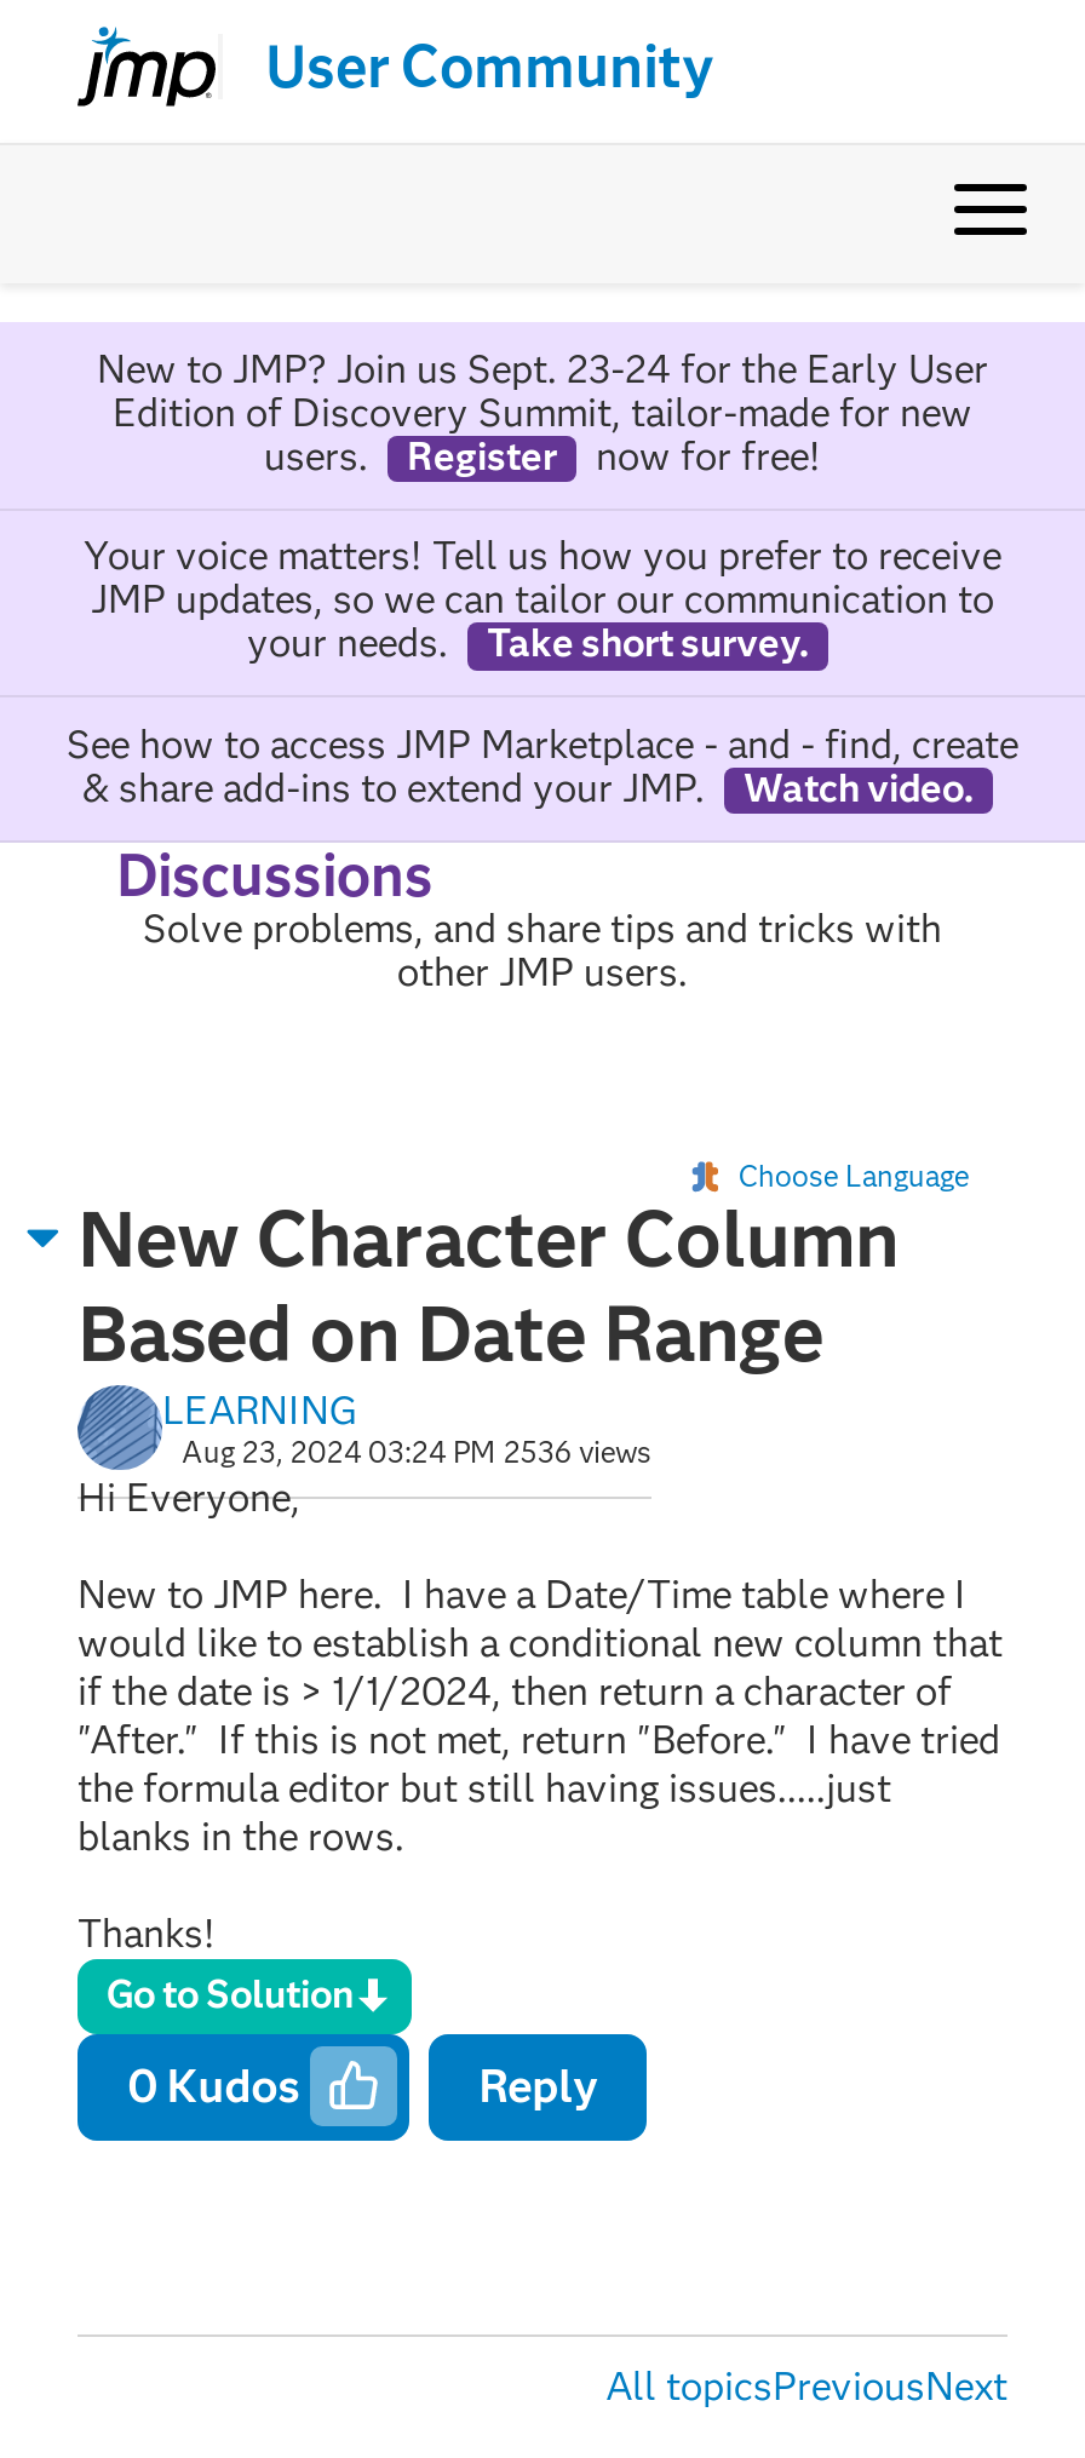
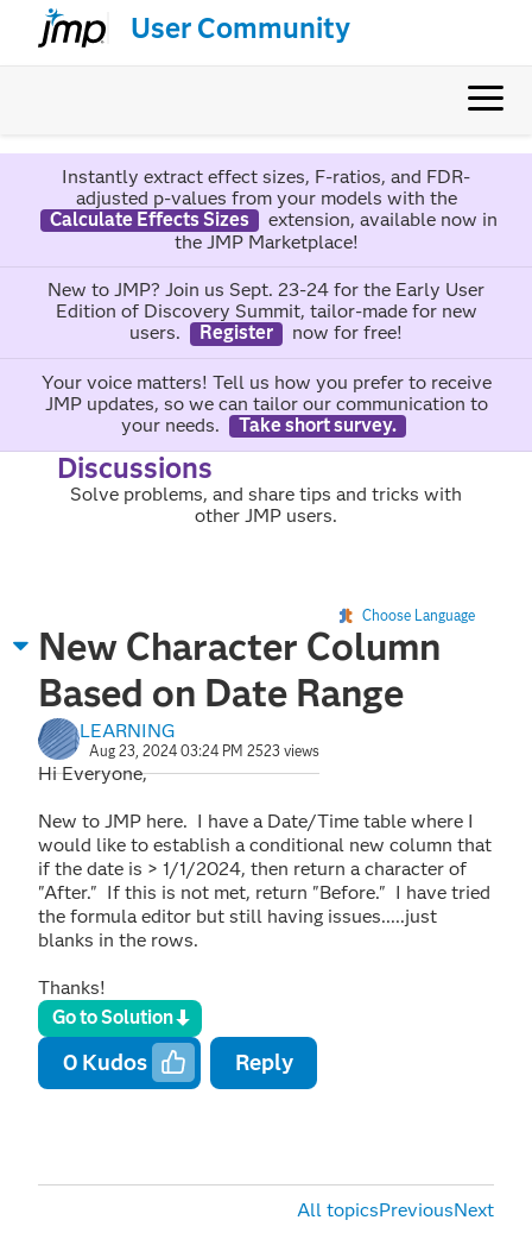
+ Instantly extract effect sizes, F-ratios, and FDR-
+ adjusted p-values from your models with the
+ Calculate Effects Sizes
+ extension, available now in
+ the JMP Marketplace!

moved down: New to JMP? Join us Sept. 23-24 for the Early User | Edition of Discovery Summit, tailor-made for new | users. | ... | your needs. | Take short survey.

- See how to access JMP Marketplace - and - find, create
- & share add-ins to extend your JMP.
- Watch video.

- Aug 23, 2024 03:24 PM 2536 views
+ Aug 23, 2024 03:24 PM 2523 views
